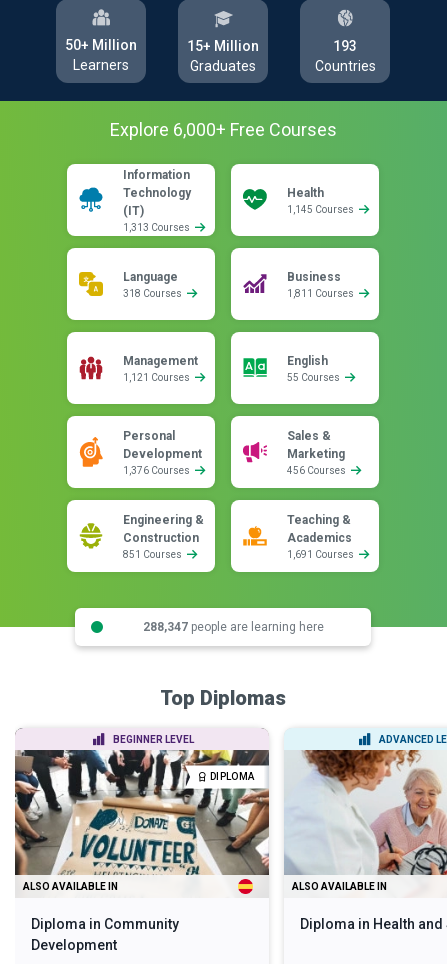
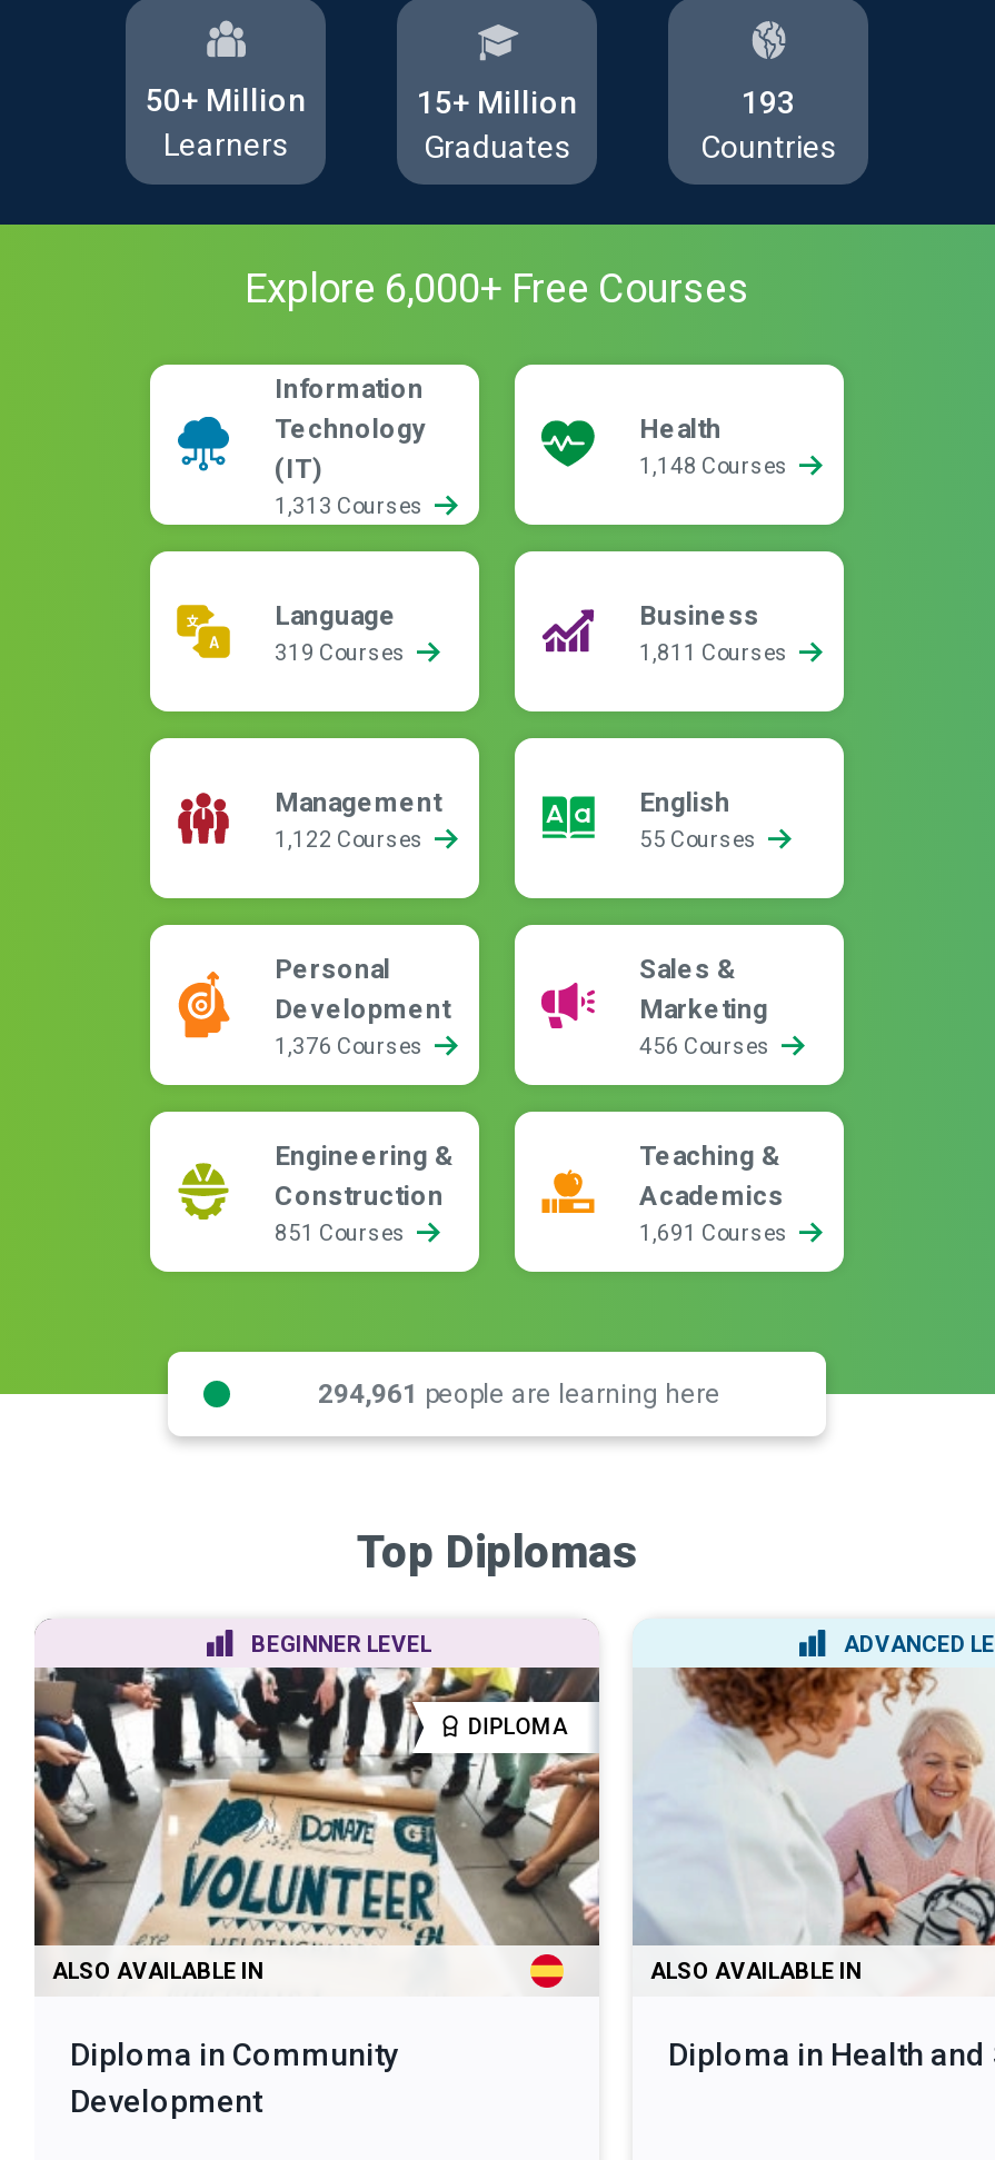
- 1,145 Courses
+ 1,148 Courses

- 318 Courses
+ 319 Courses

- 1,121 Courses
+ 1,122 Courses

- 288,347 people are learning here
+ 294,961 people are learning here
